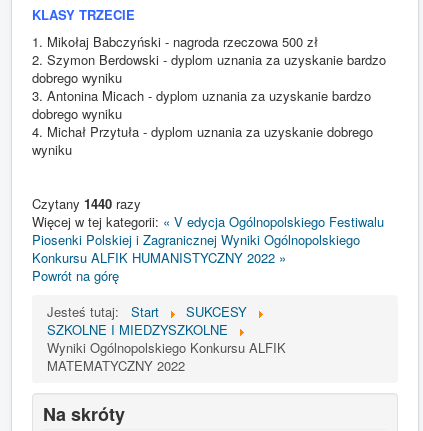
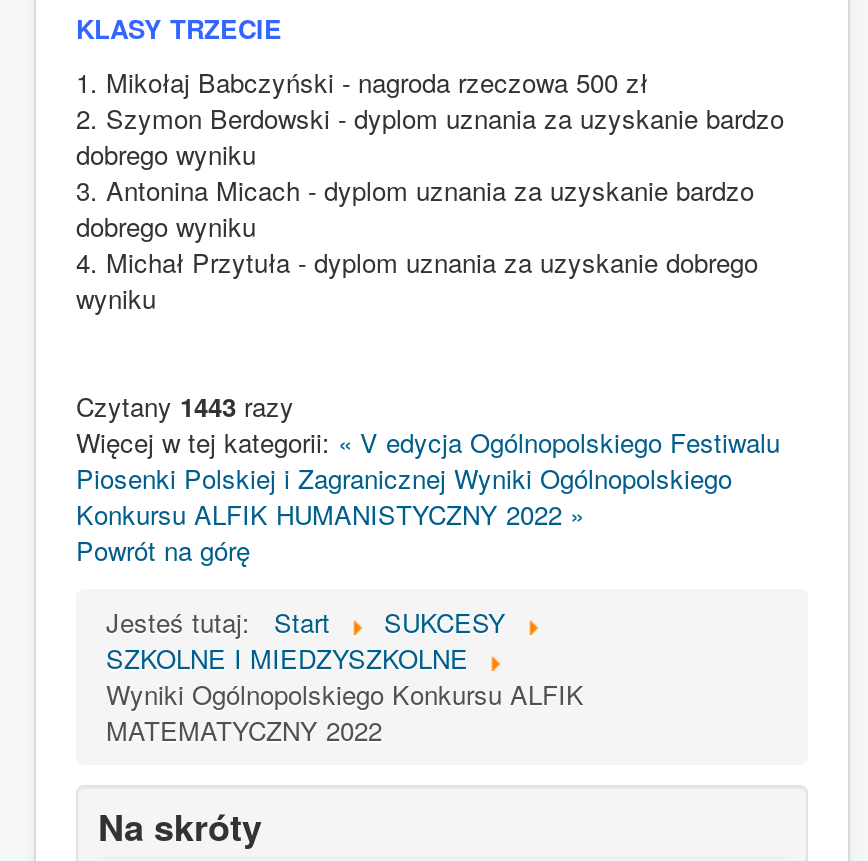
- Czytany 1440 razy
+ Czytany 1443 razy
